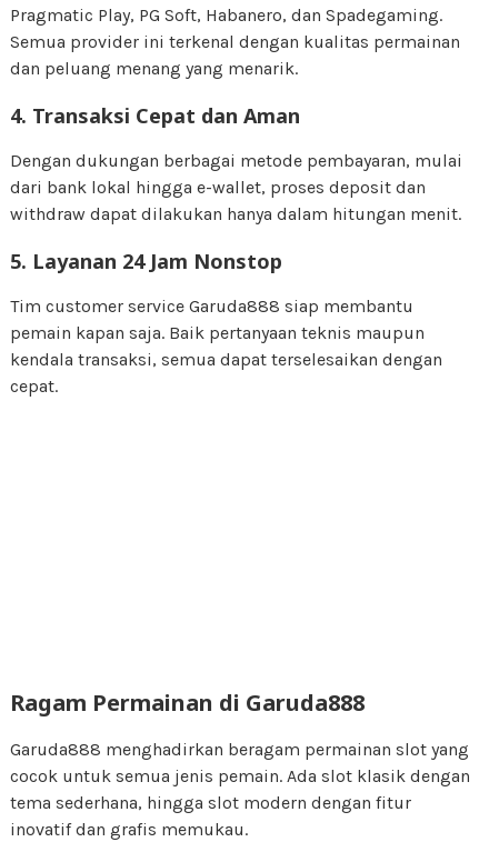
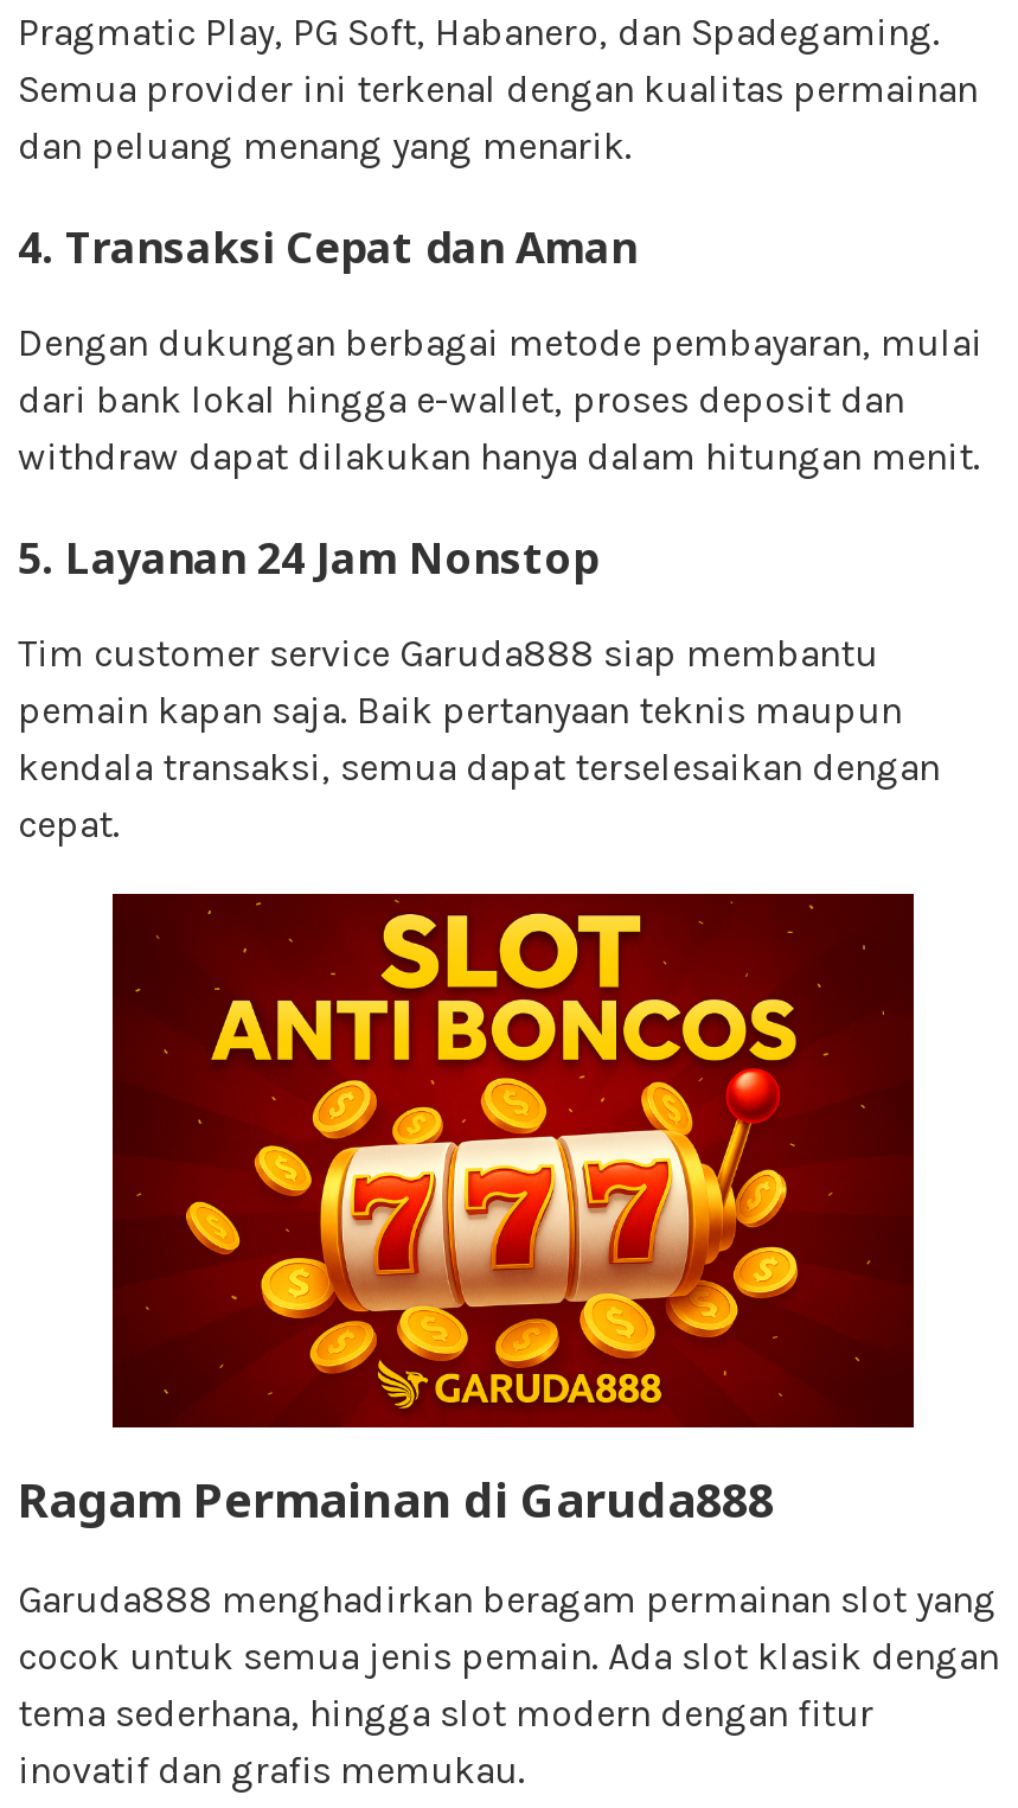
+ [image]
